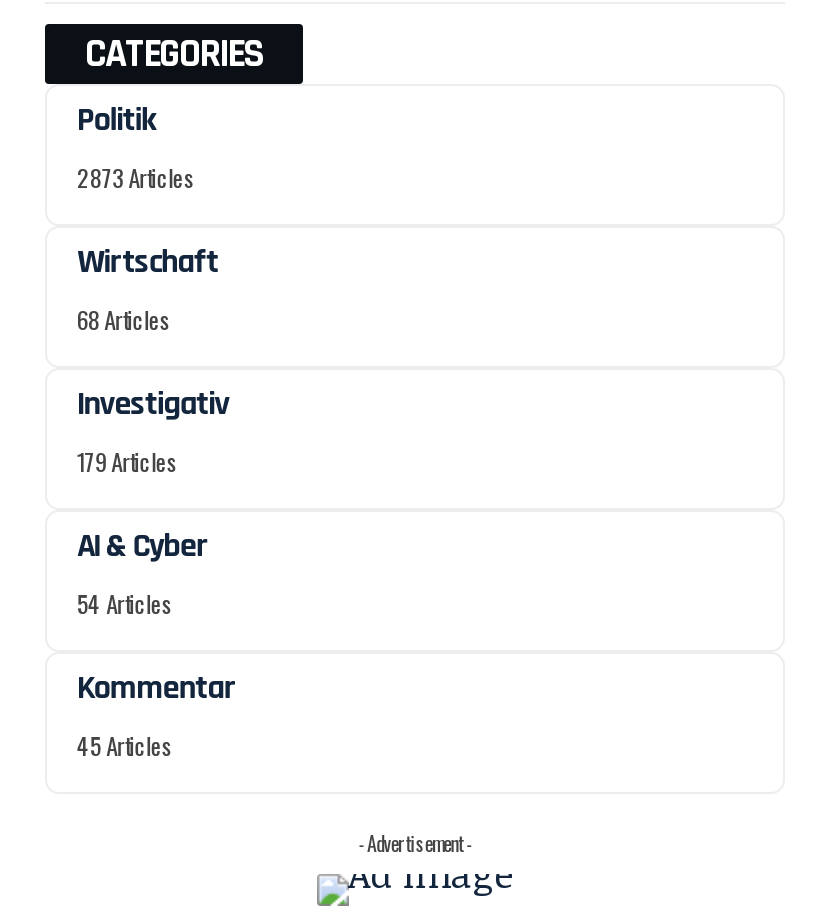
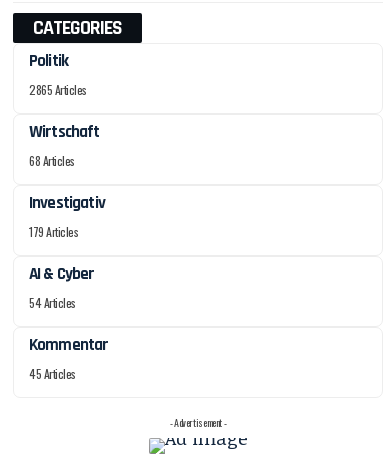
- 2873 Articles
+ 2865 Articles
